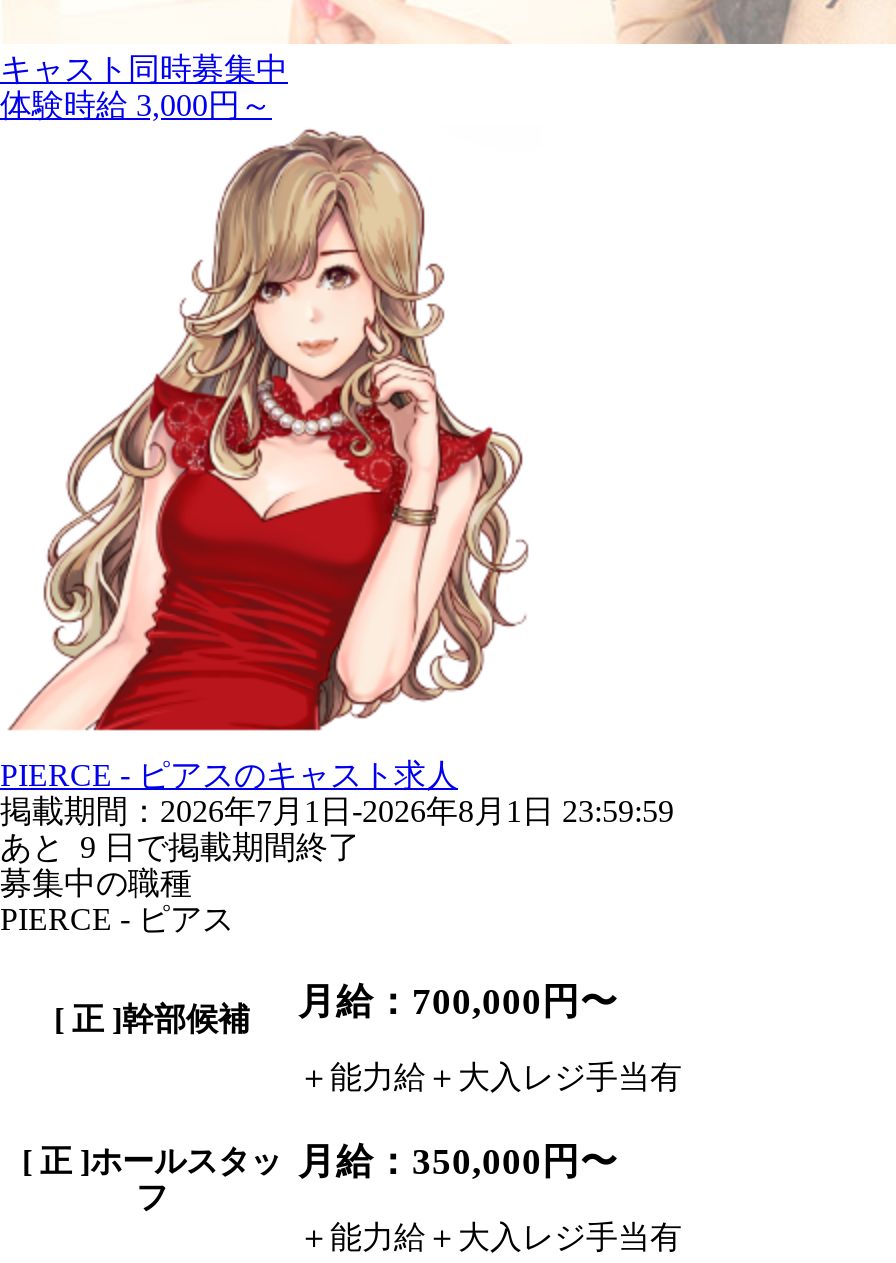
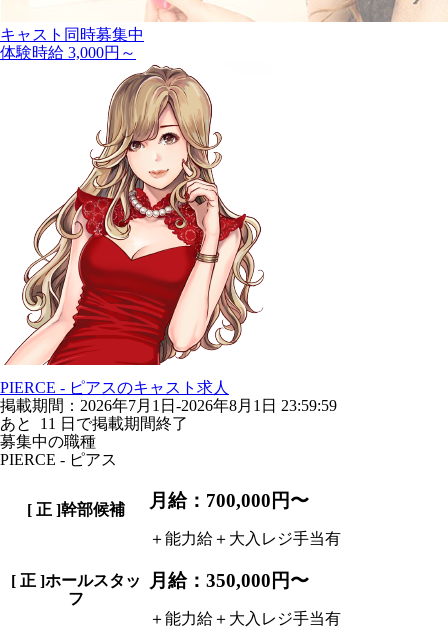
- あと9日で掲載期間終了
+ あと11日で掲載期間終了
